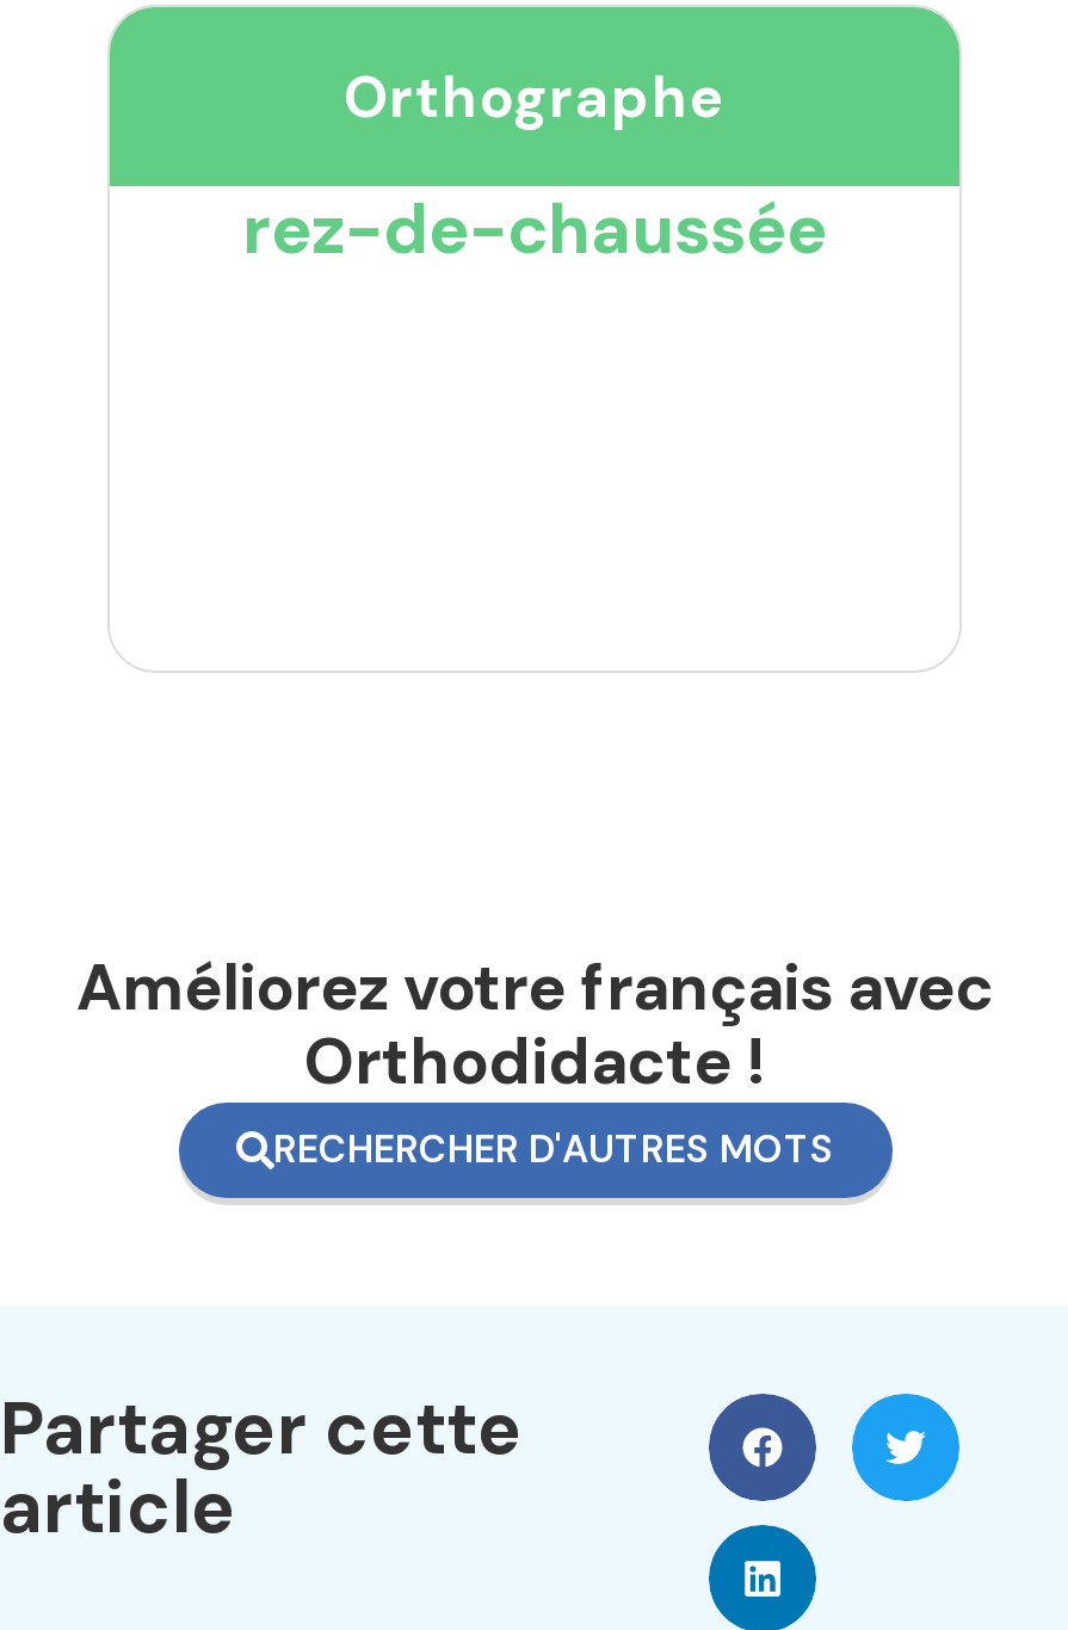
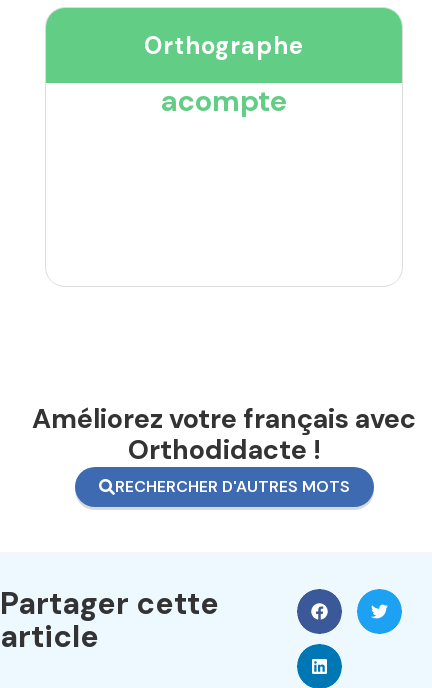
- rez-de-chaussée
+ acompte
